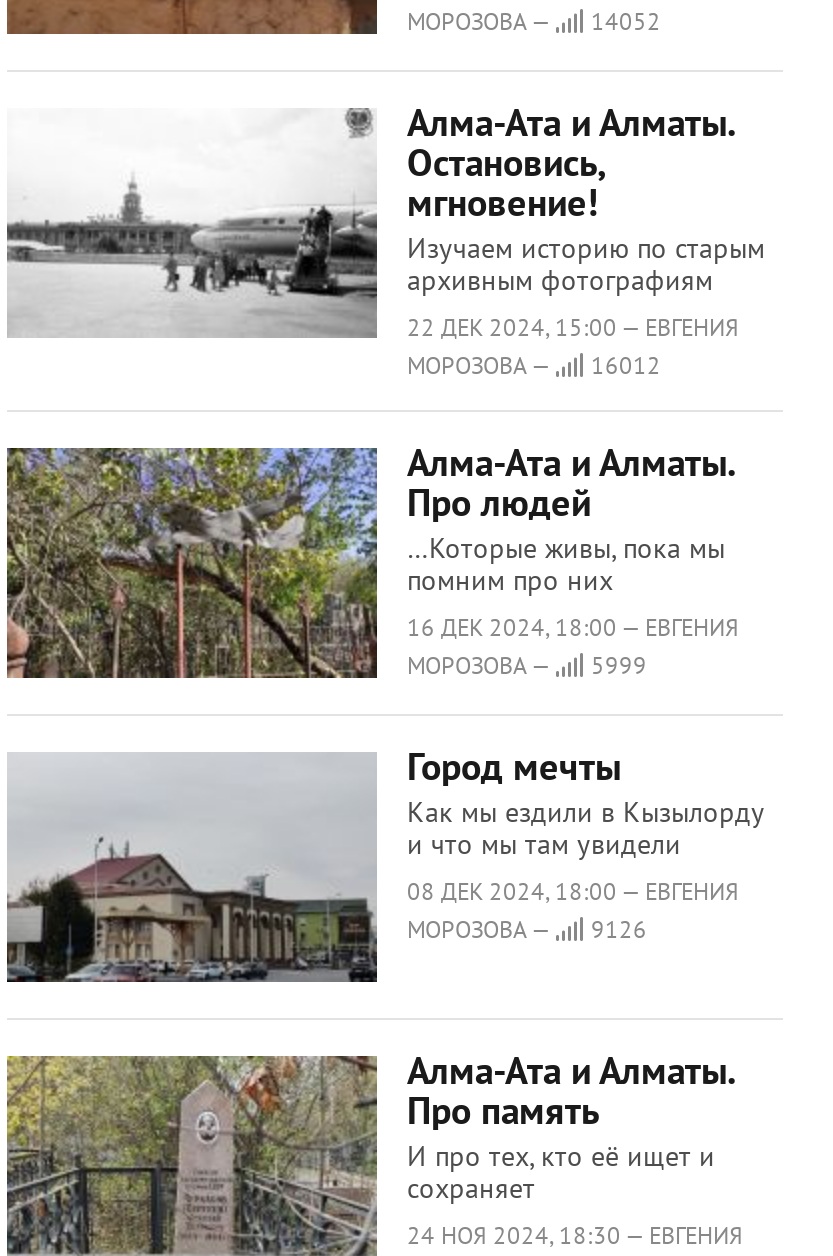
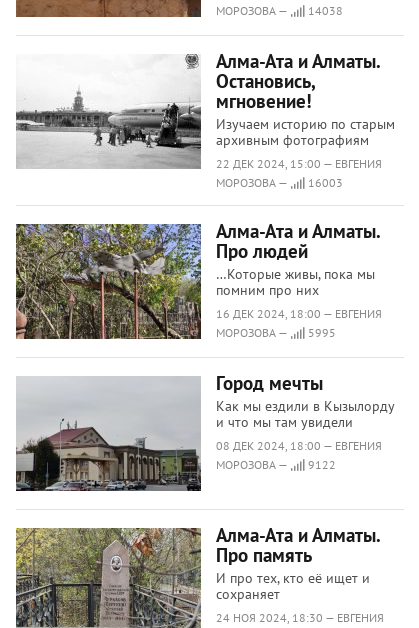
- МОРОЗОВА — 14052
+ МОРОЗОВА — 14038

- МОРОЗОВА — 16012
+ МОРОЗОВА — 16003

- МОРОЗОВА — 5999
+ МОРОЗОВА — 5995

- МОРОЗОВА — 9126
+ МОРОЗОВА — 9122
